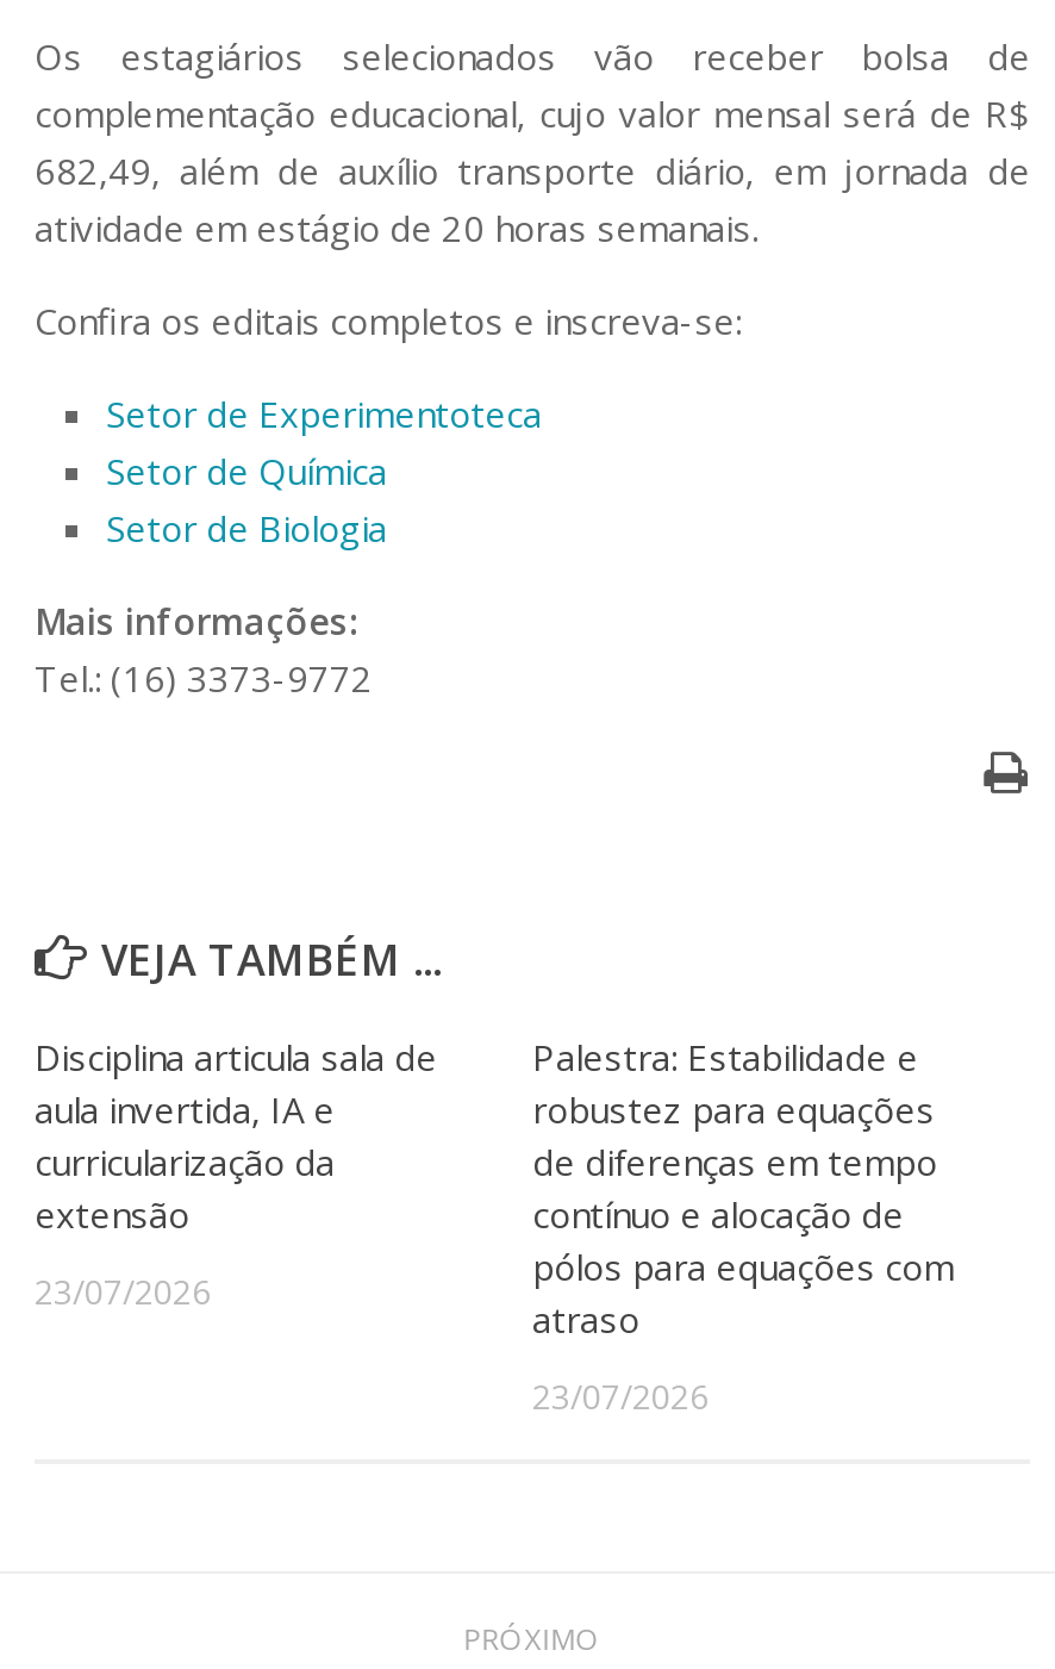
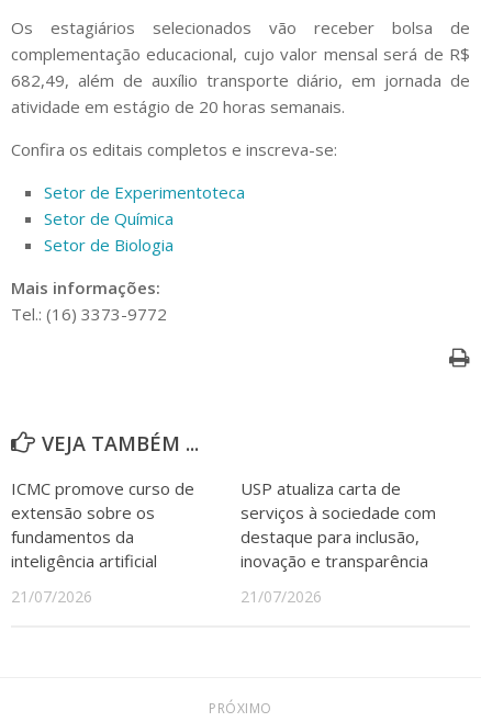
- Disciplina articula sala de
- aula invertida, IA e
- curricularização da
- extensão
+ ICMC promove curso de
+ extensão sobre os
+ fundamentos da
+ inteligência artificial

- Palestra: Estabilidade e
- robustez para equações
- de diferenças em tempo
- contínuo e alocação de
- pólos para equações com
- atraso
+ USP atualiza carta de
+ serviços à sociedade com
+ destaque para inclusão,
+ inovação e transparência

- 23/07/2026
+ 21/07/2026

- 23/07/2026
+ 21/07/2026
